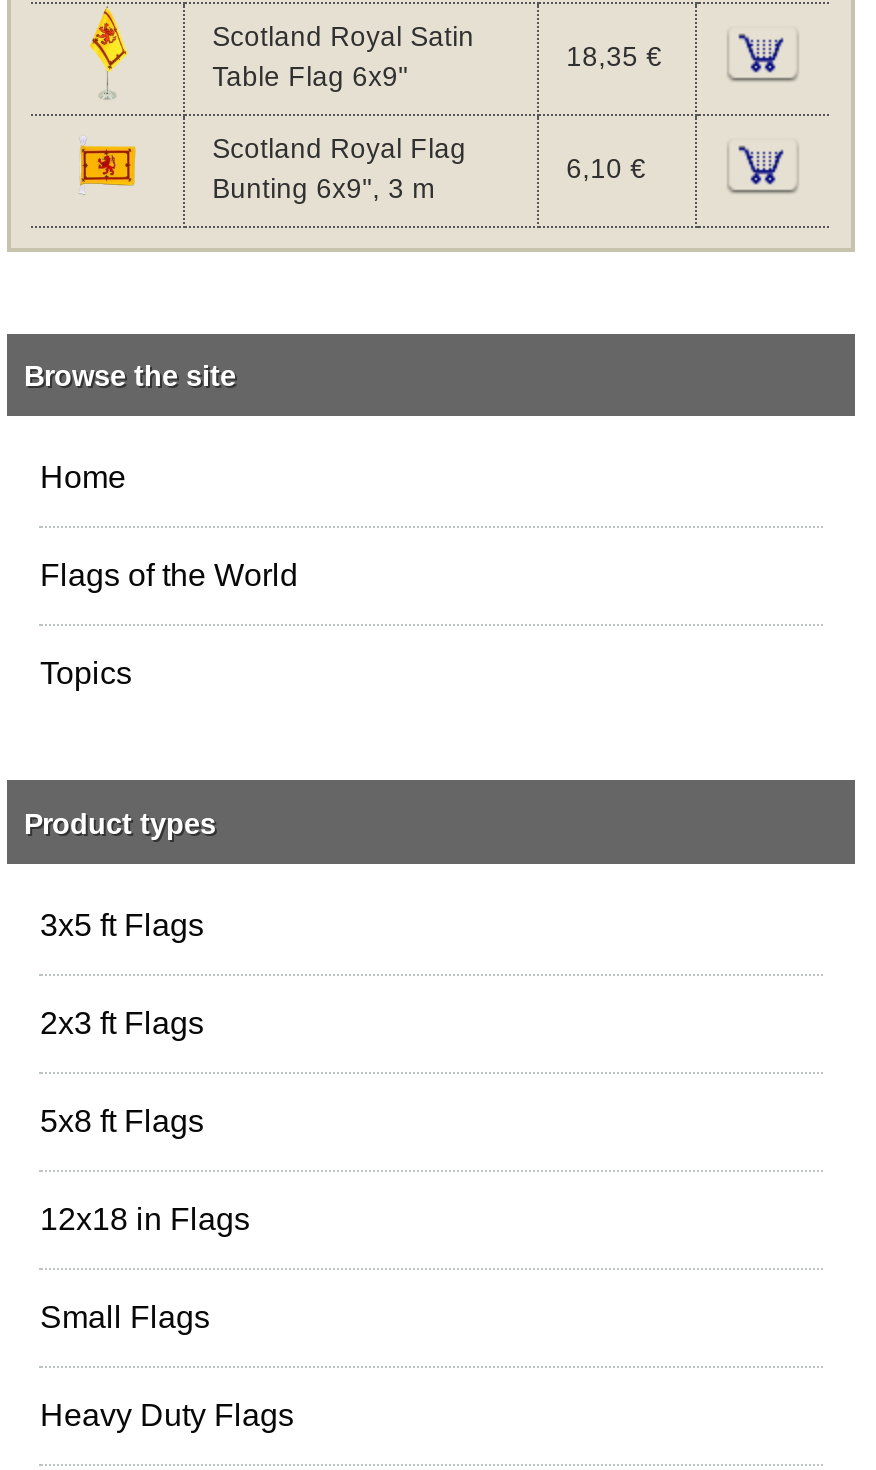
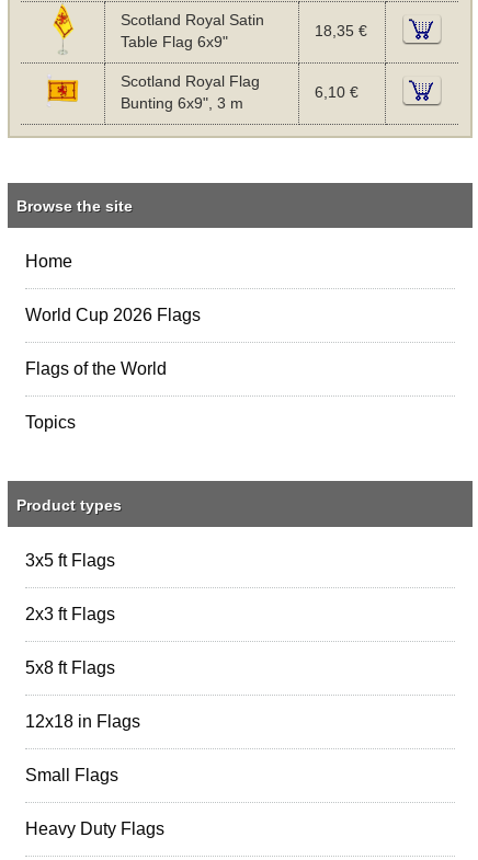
+ World Cup 2026 Flags
